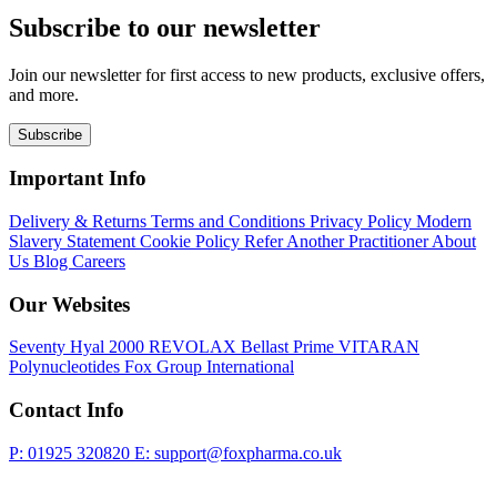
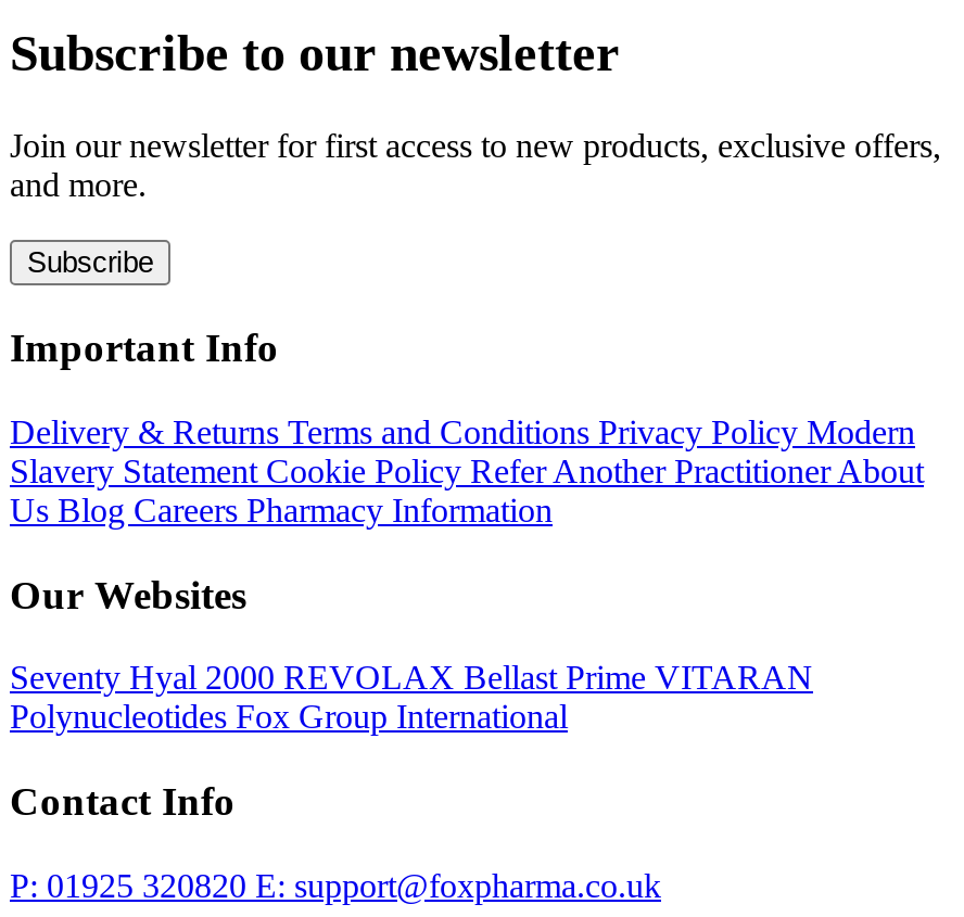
- Us Blog Careers
+ Us Blog Careers Pharmacy Information
